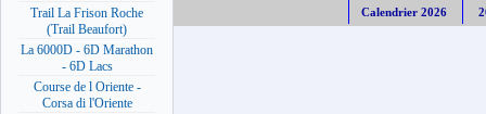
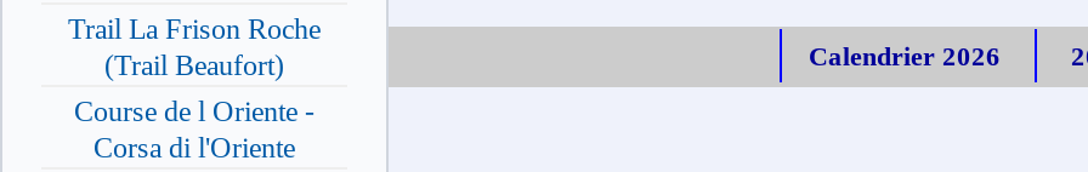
- La 6000D - 6D Marathon
- - 6D Lacs
